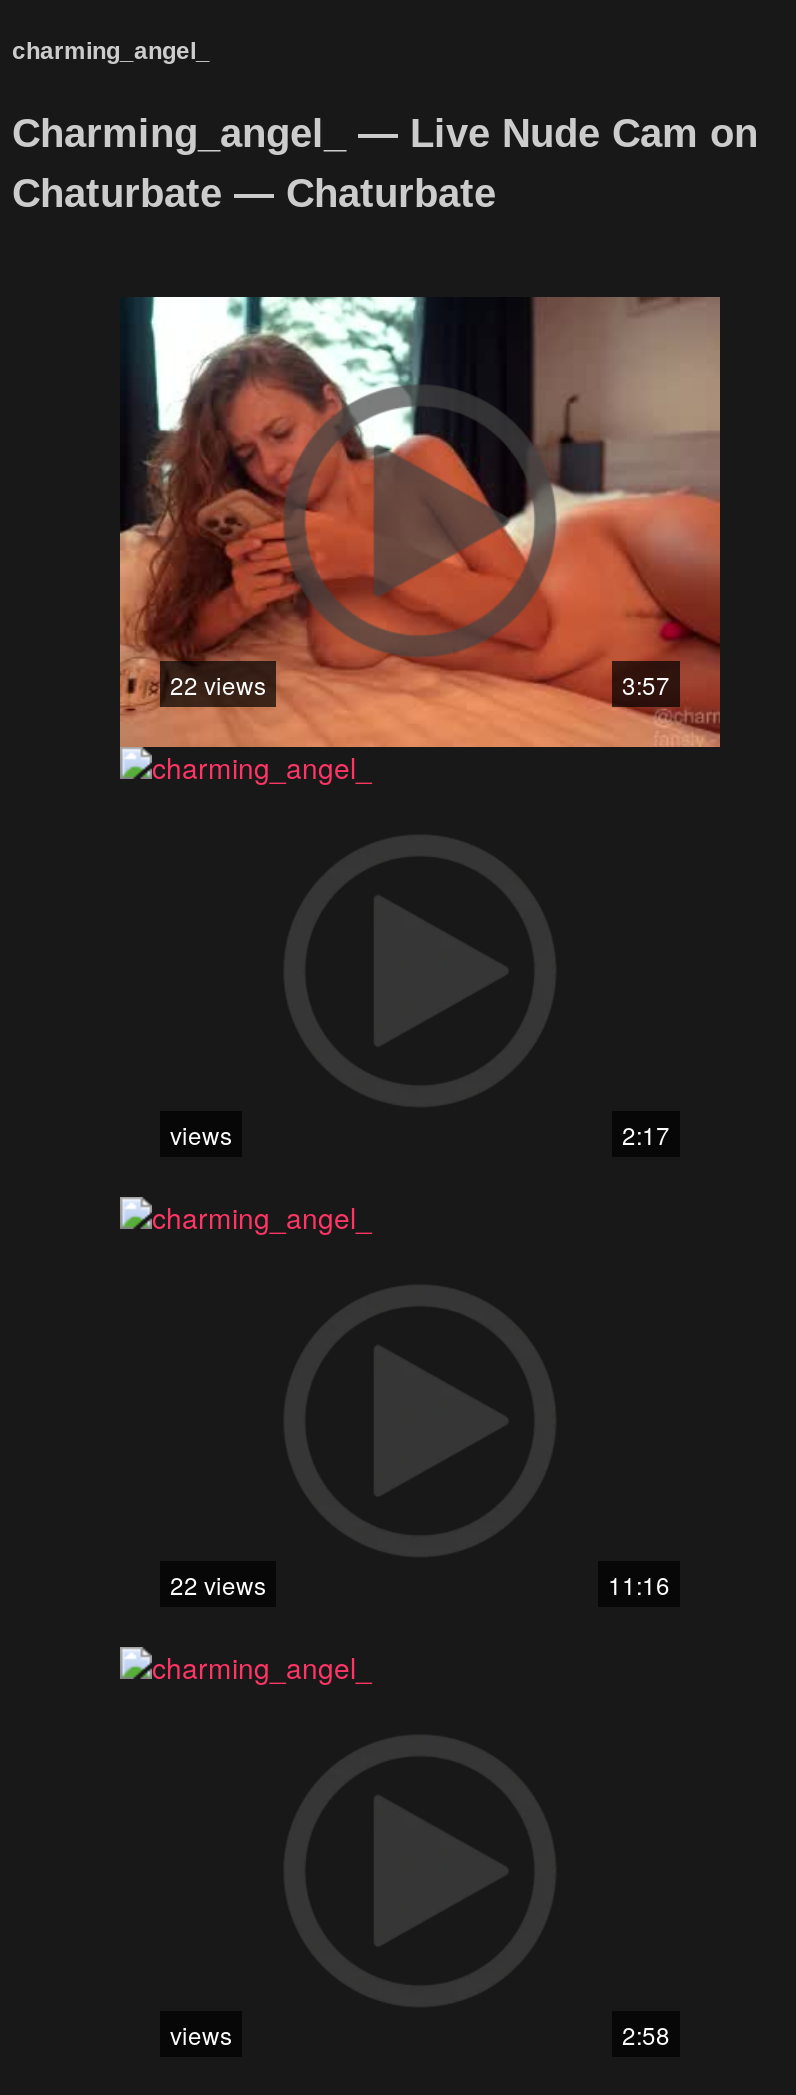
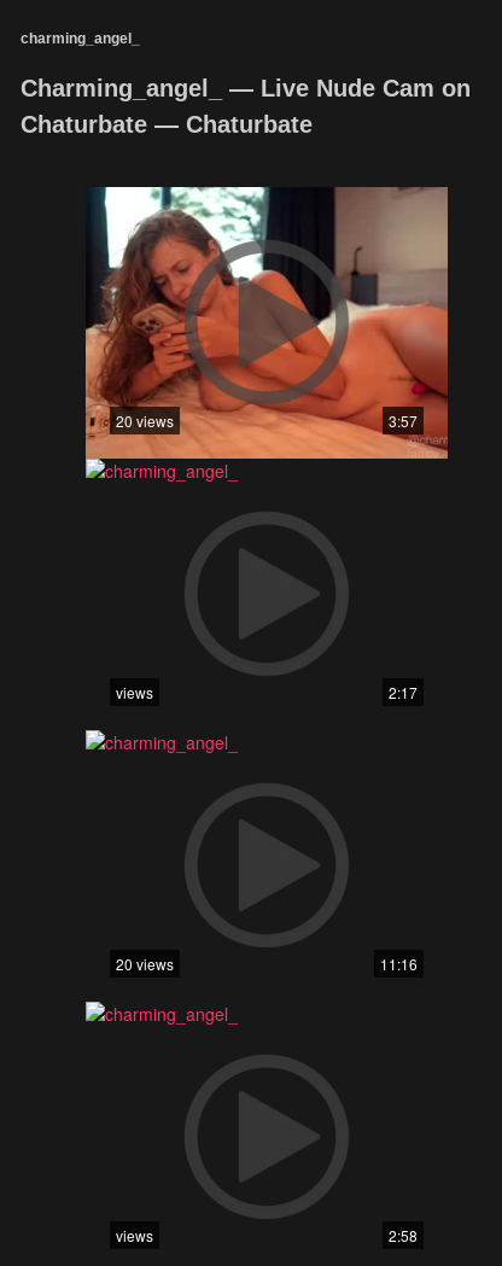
- 22 views
+ 20 views

- 22 views
+ 20 views
